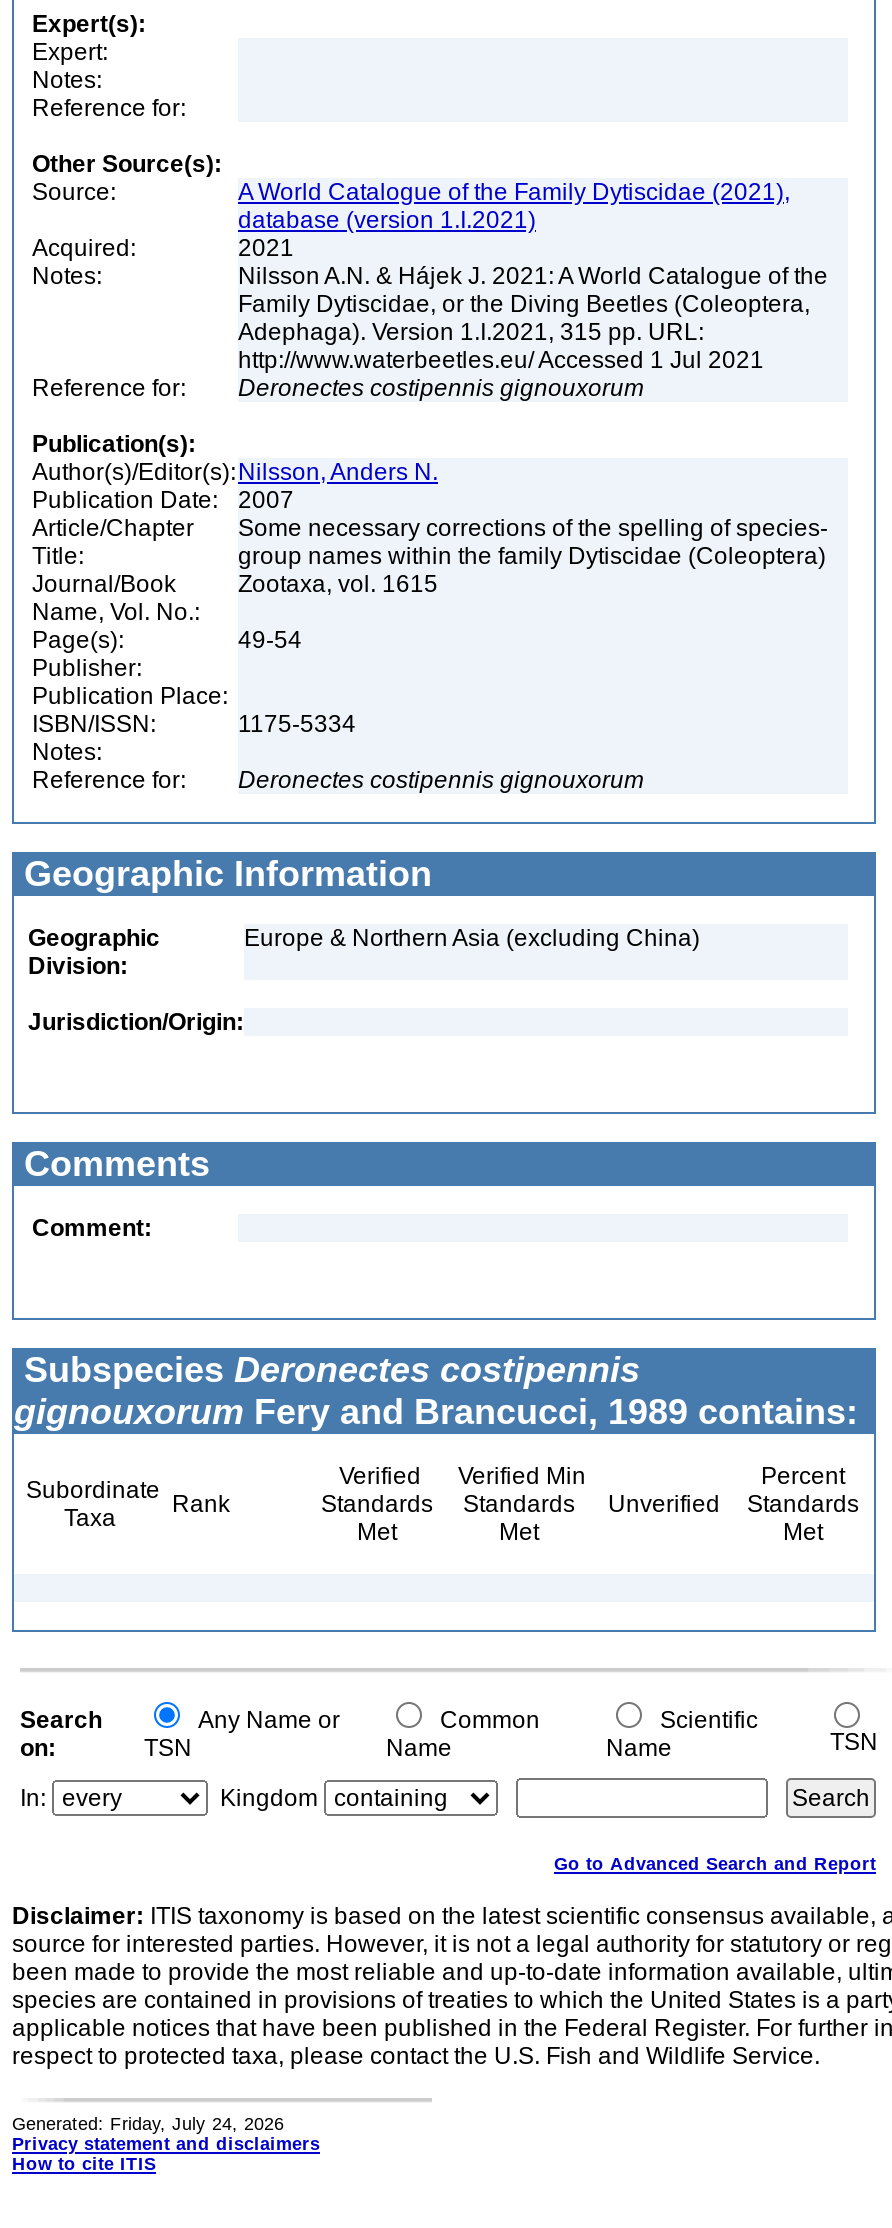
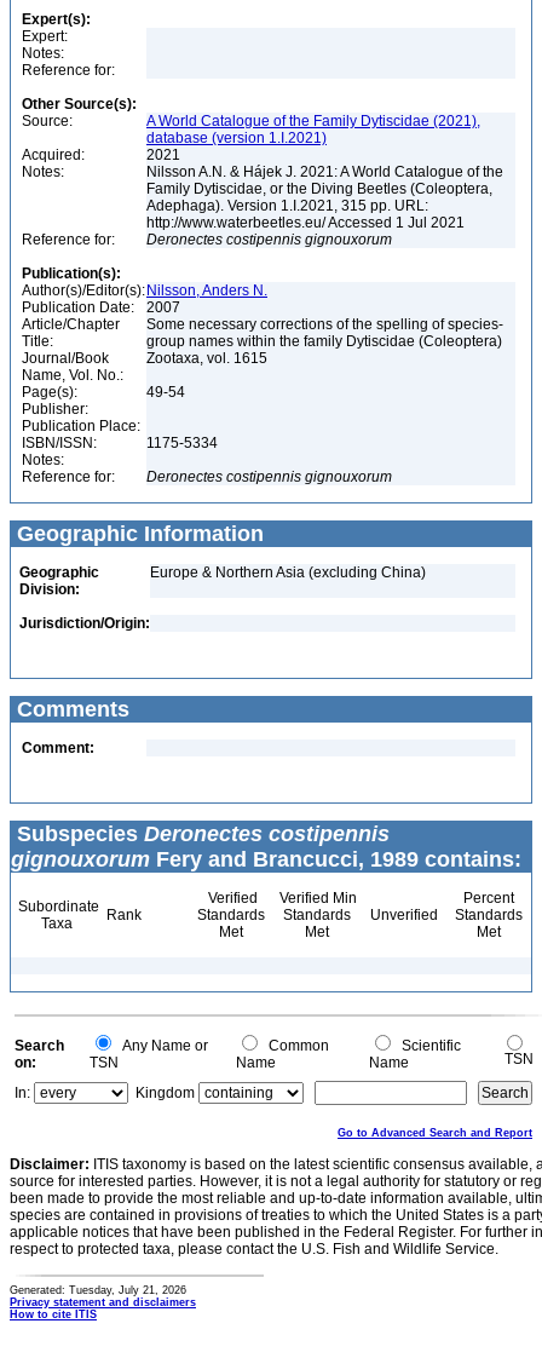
- Generated: Friday, July 24, 2026
+ Generated: Tuesday, July 21, 2026
